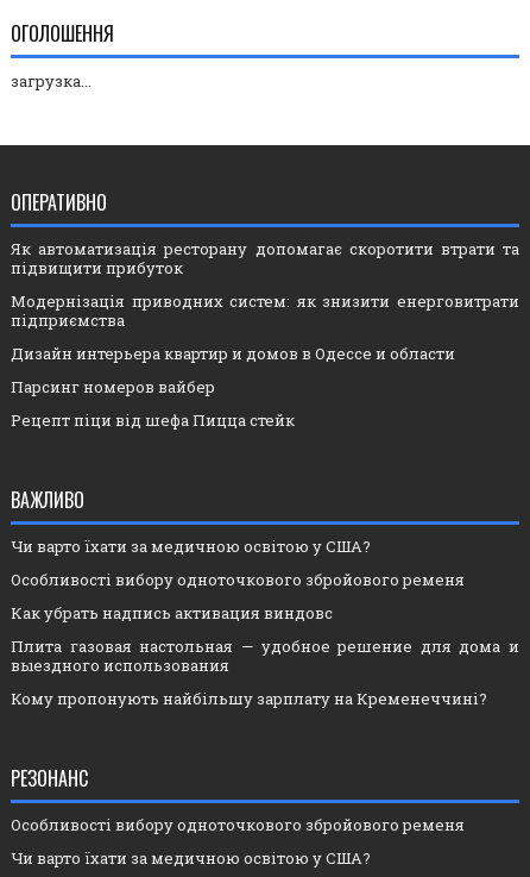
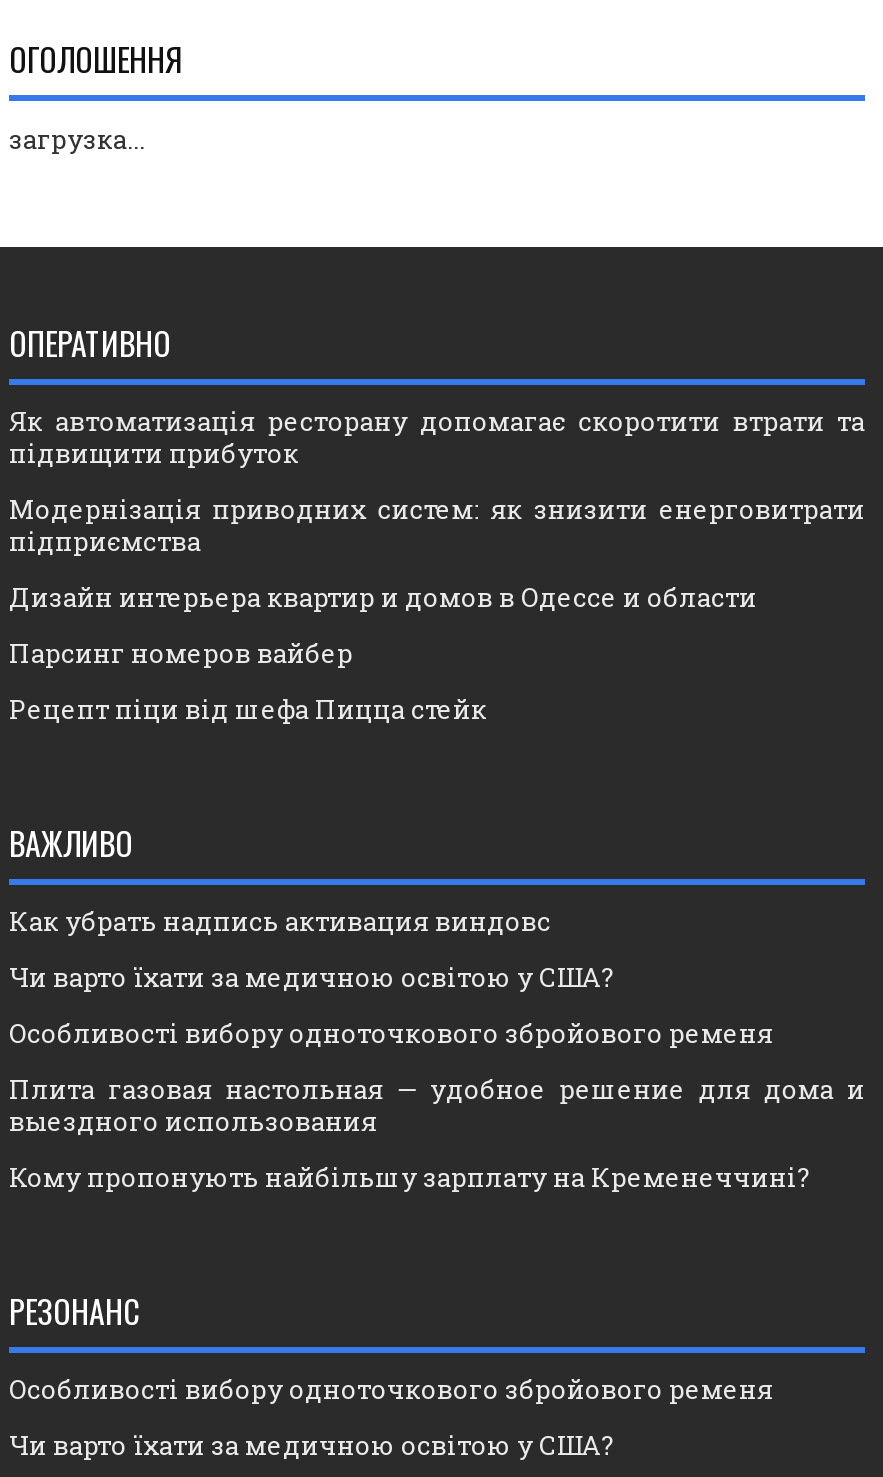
moved down: Чи варто їхати за медичною освітою у США? | Особливості вибору одноточкового збройового ременя

moved up: Как убрать надпись активация виндовс
